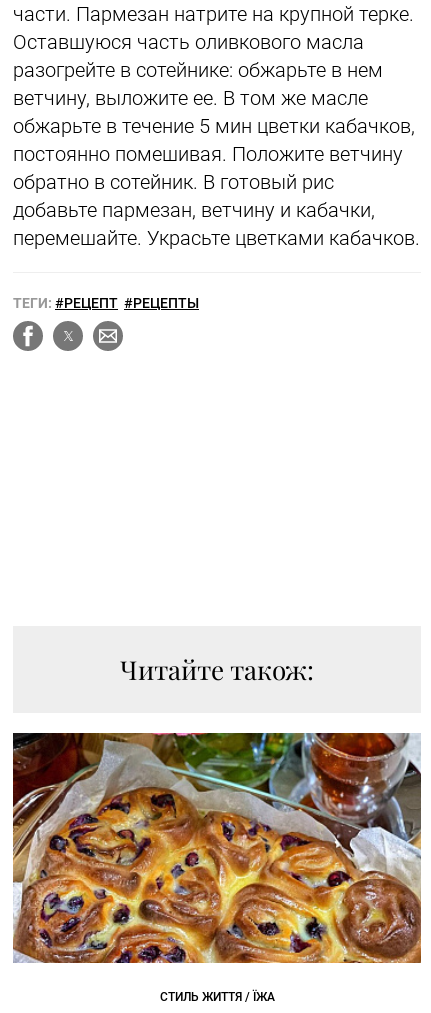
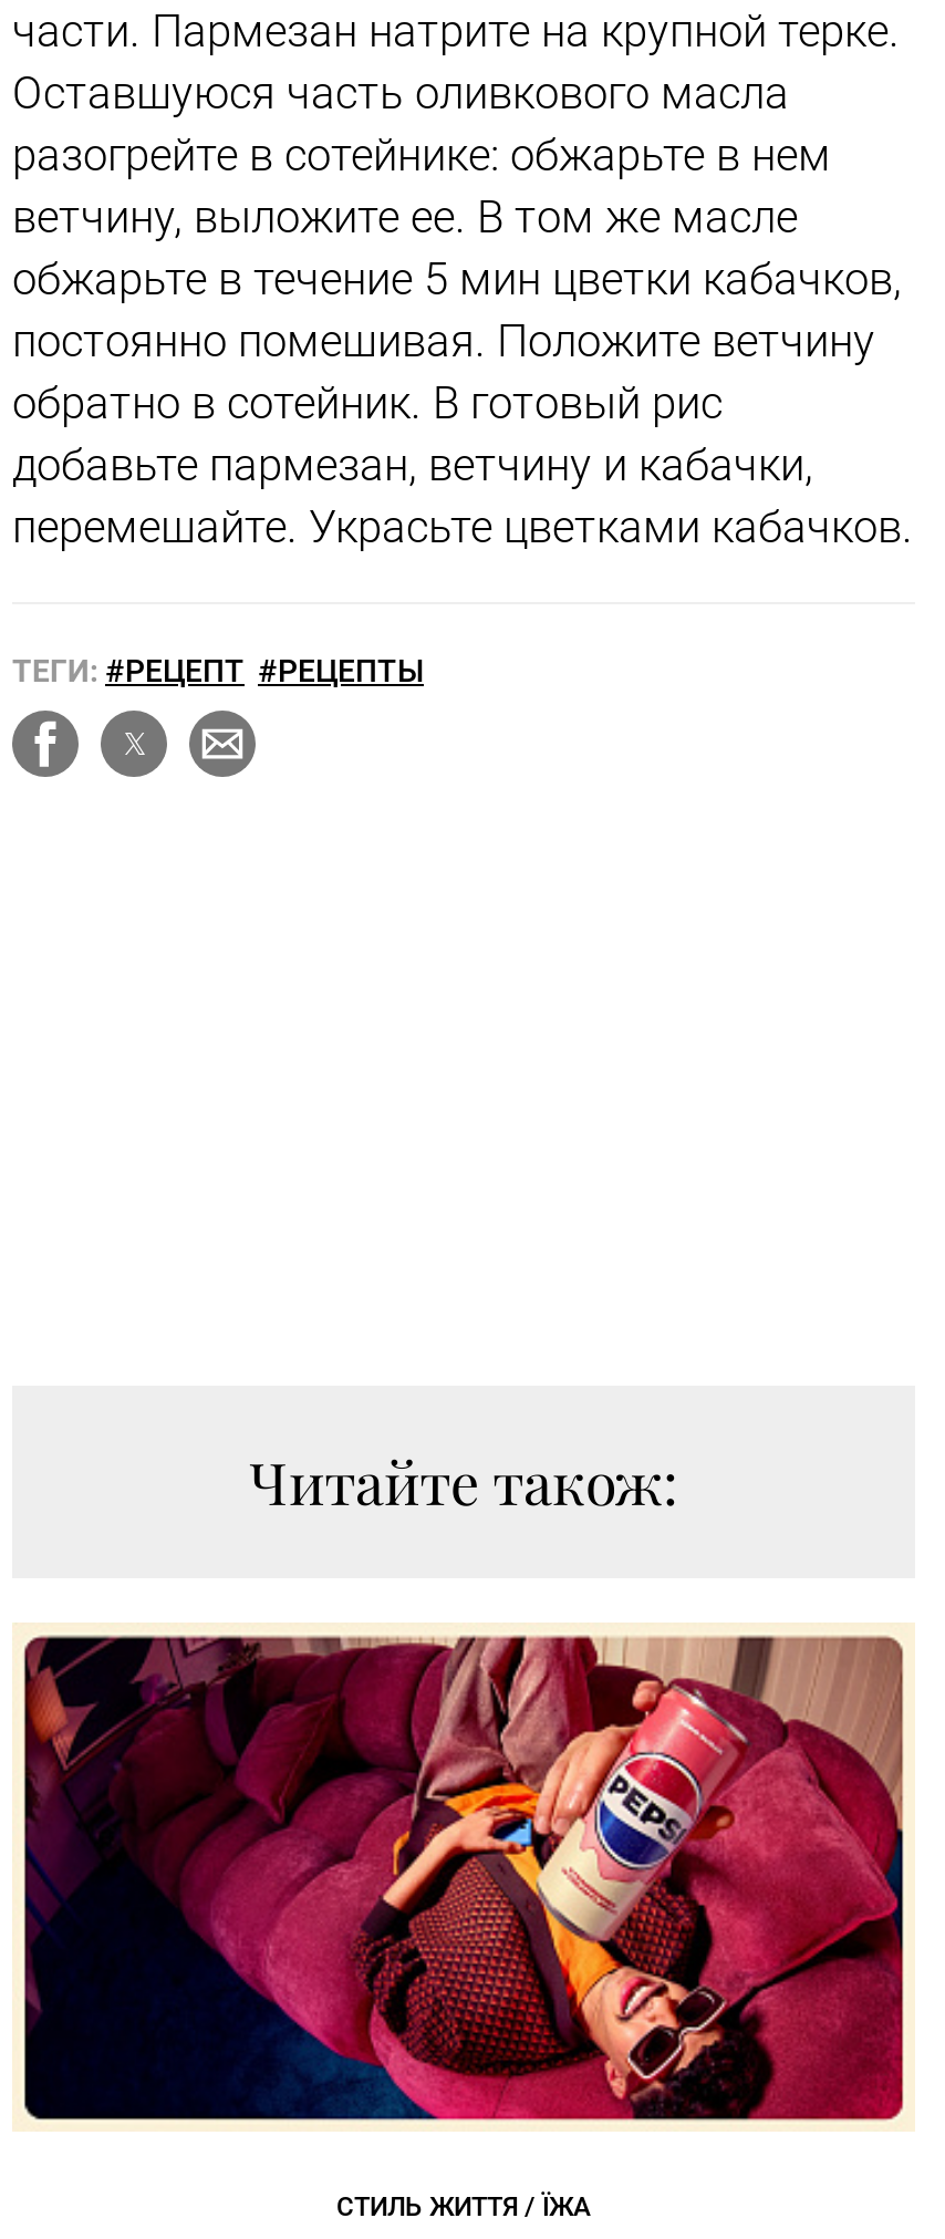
- [image]
+ [image]
